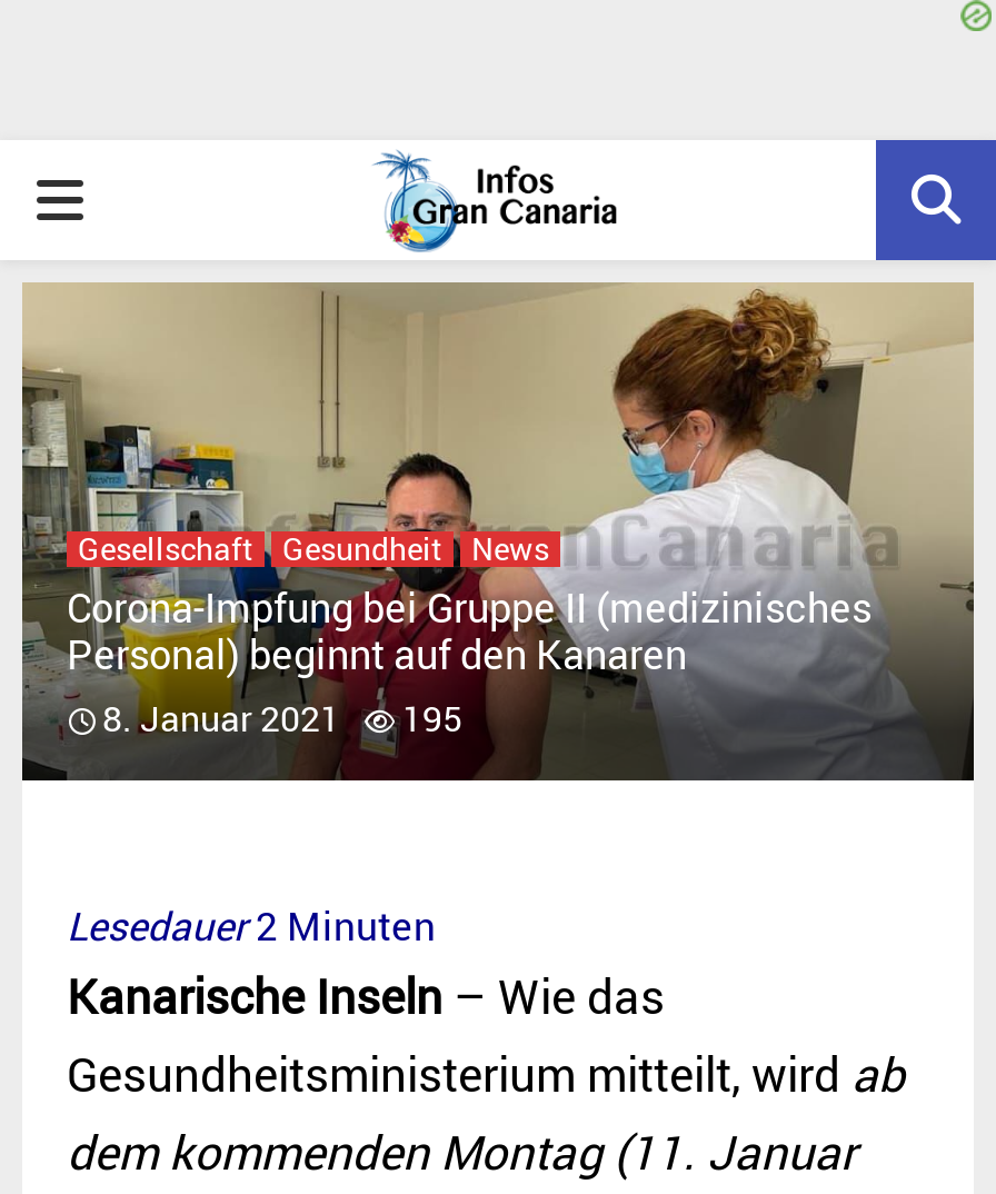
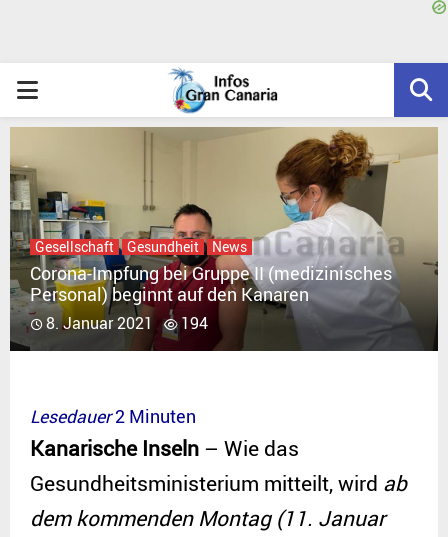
- 8. Januar 2021 195
+ 8. Januar 2021 194
